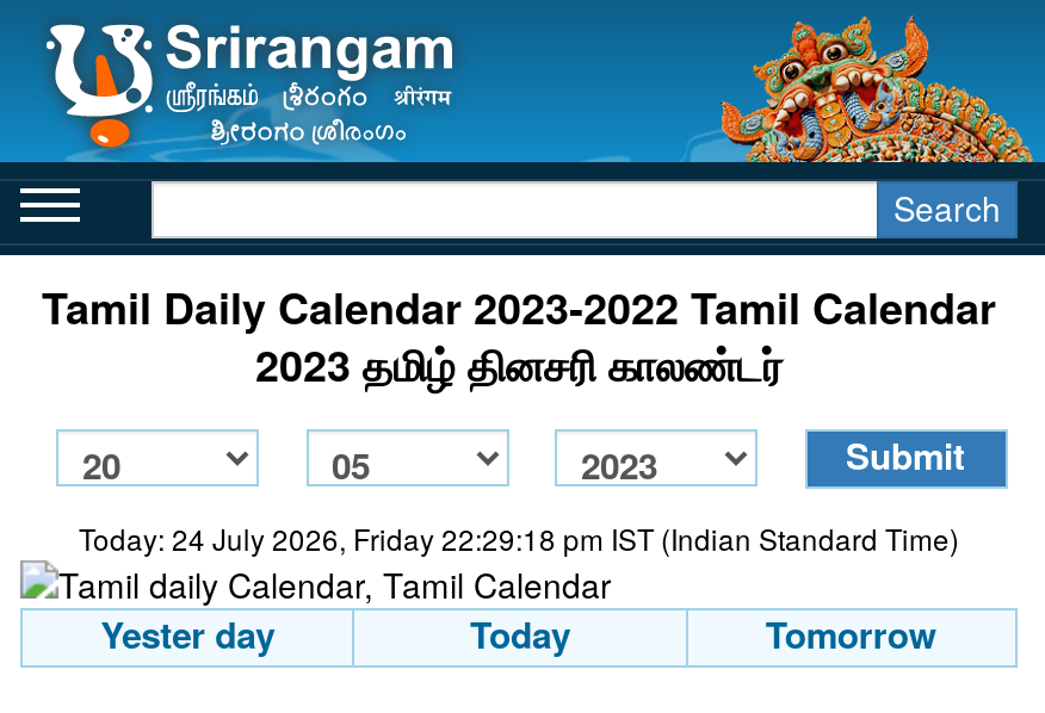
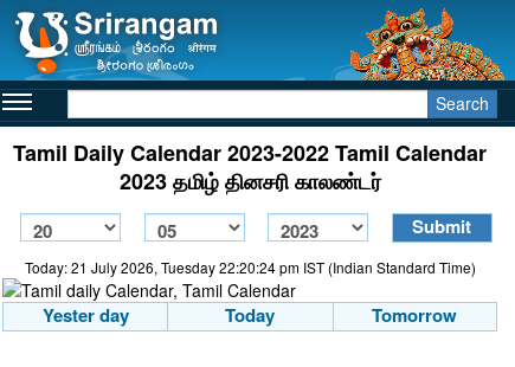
- Today: 24 July 2026, Friday 22:29:18 pm IST (Indian Standard Time)
+ Today: 21 July 2026, Tuesday 22:20:24 pm IST (Indian Standard Time)
